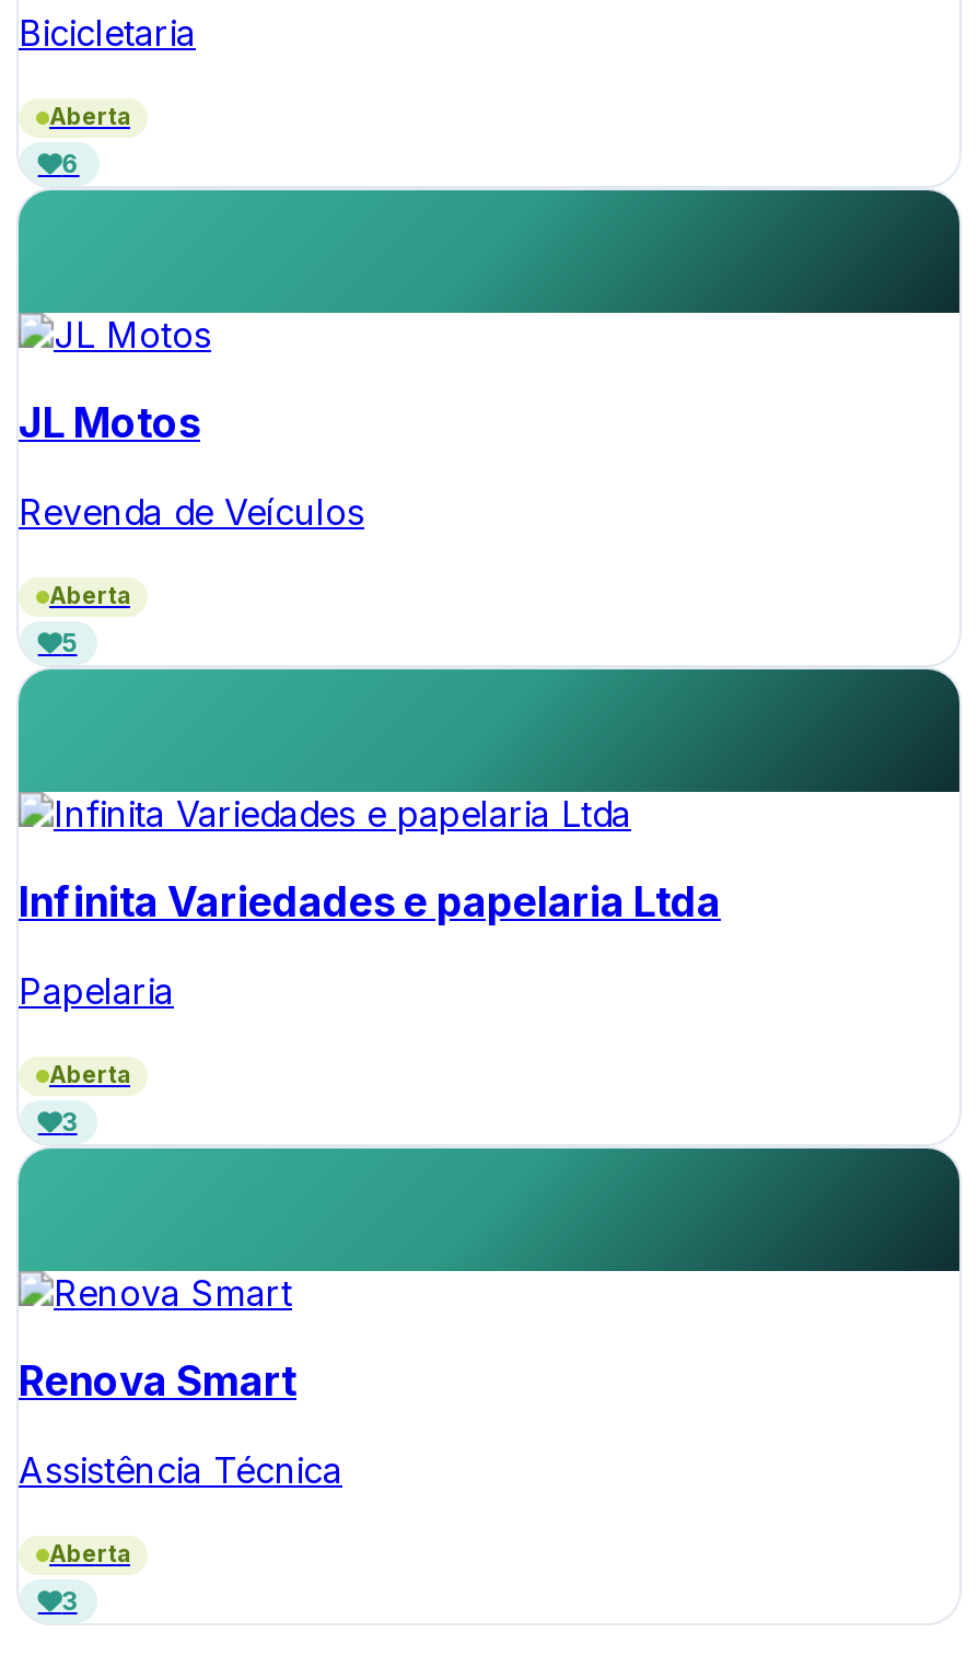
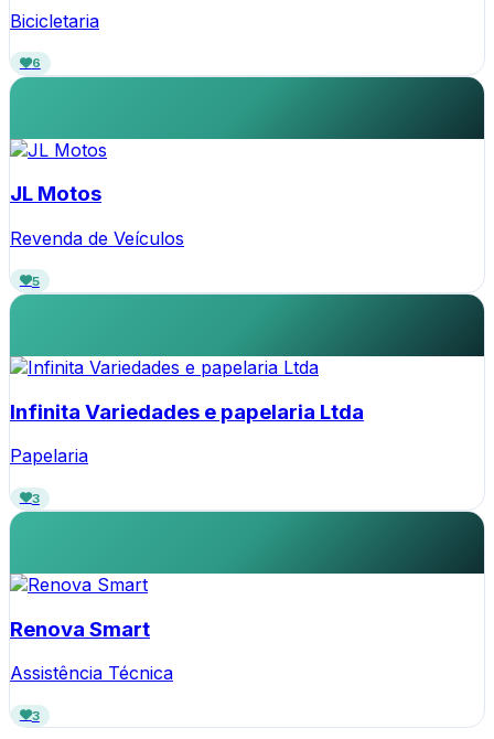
- Aberta

- Aberta

- Aberta

- Aberta
